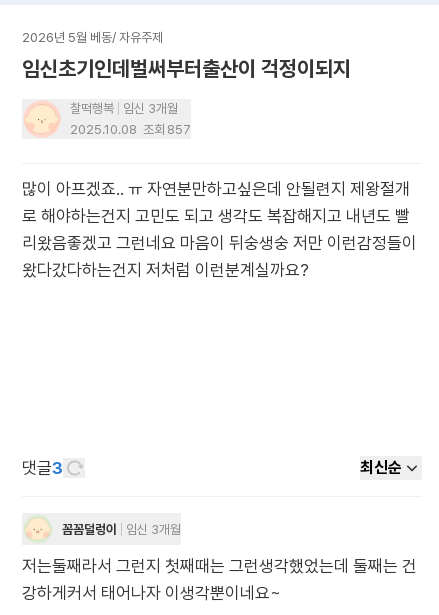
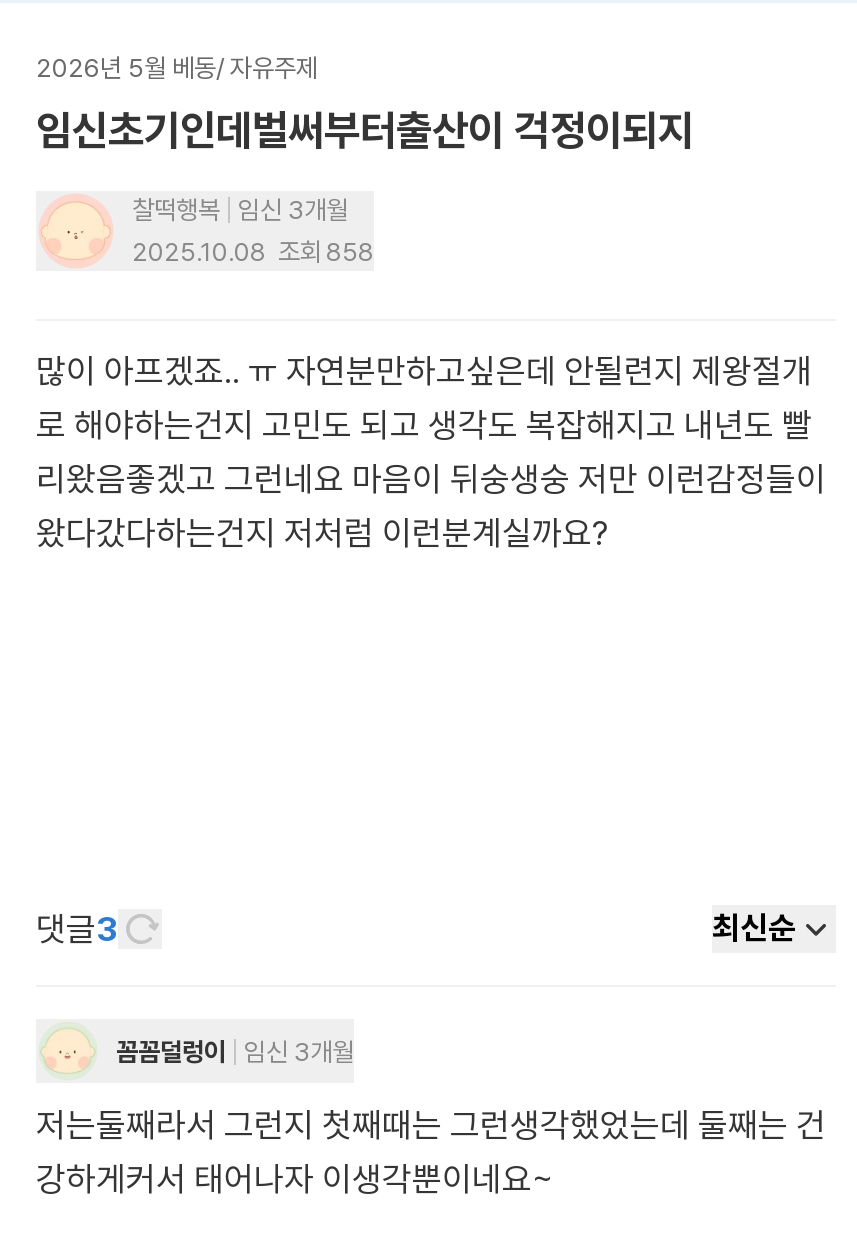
- 2025.10.08 조회 857
+ 2025.10.08 조회 858
